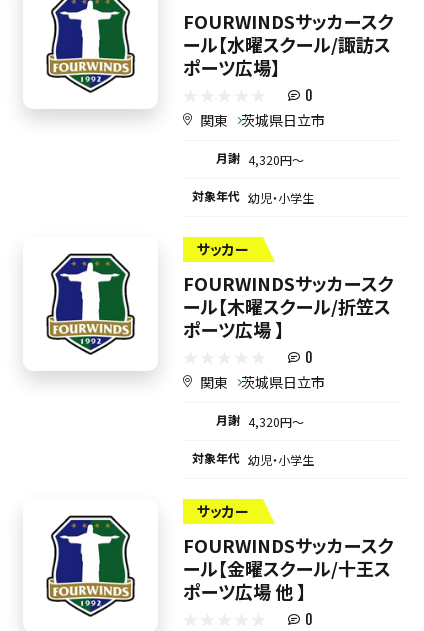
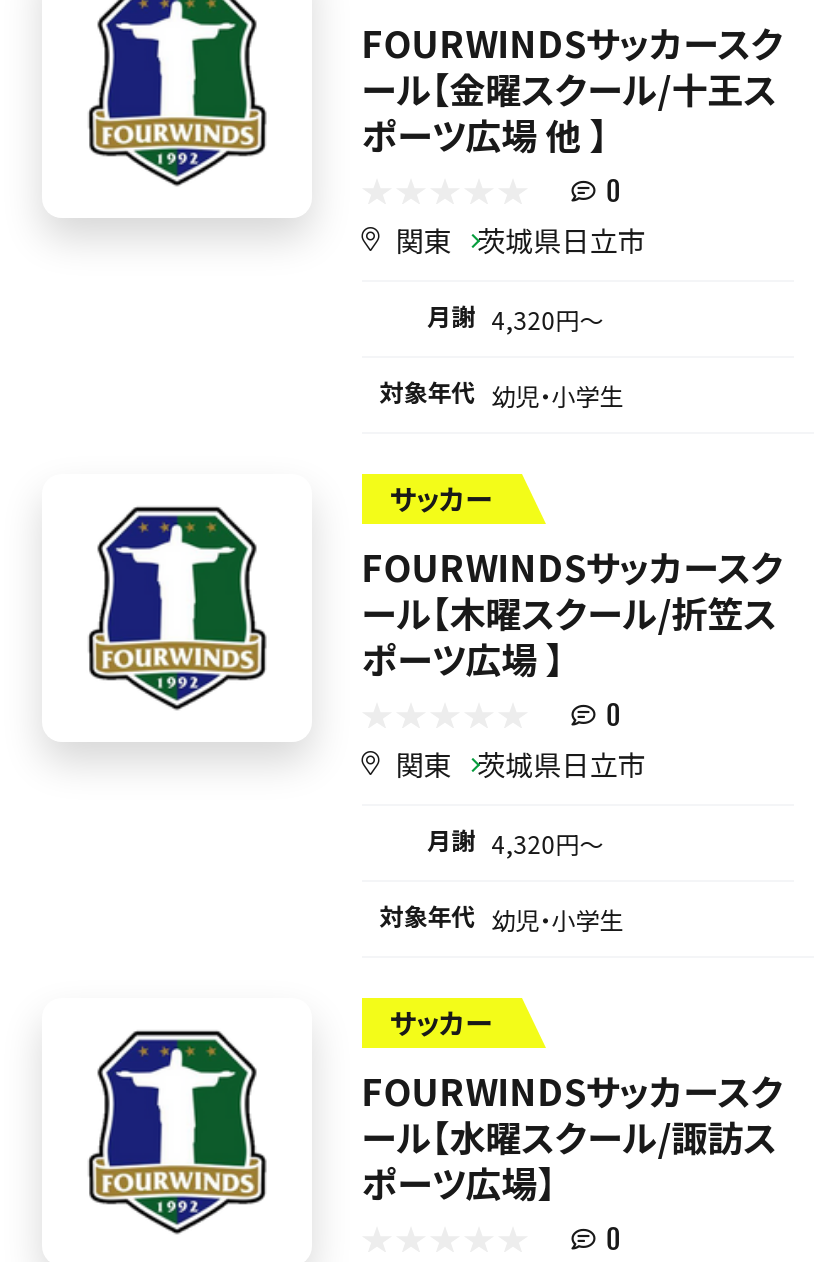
moved down: ール【水曜スクール/諏訪ス | ポーツ広場】

moved up: ール【金曜スクール/十王ス | ポーツ広場 他 】
